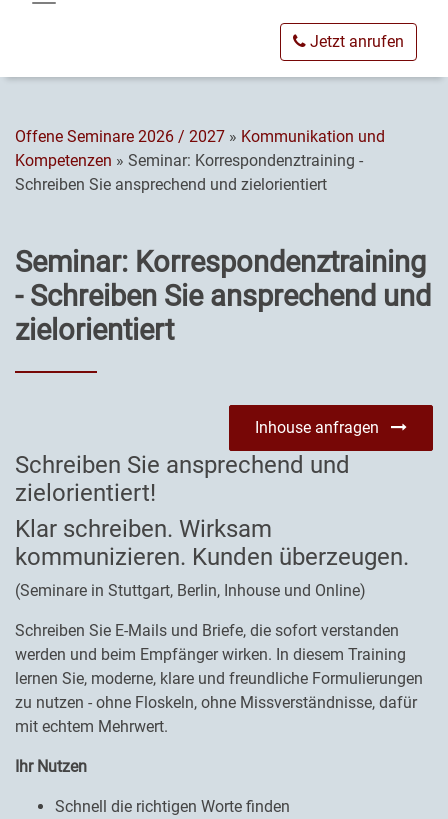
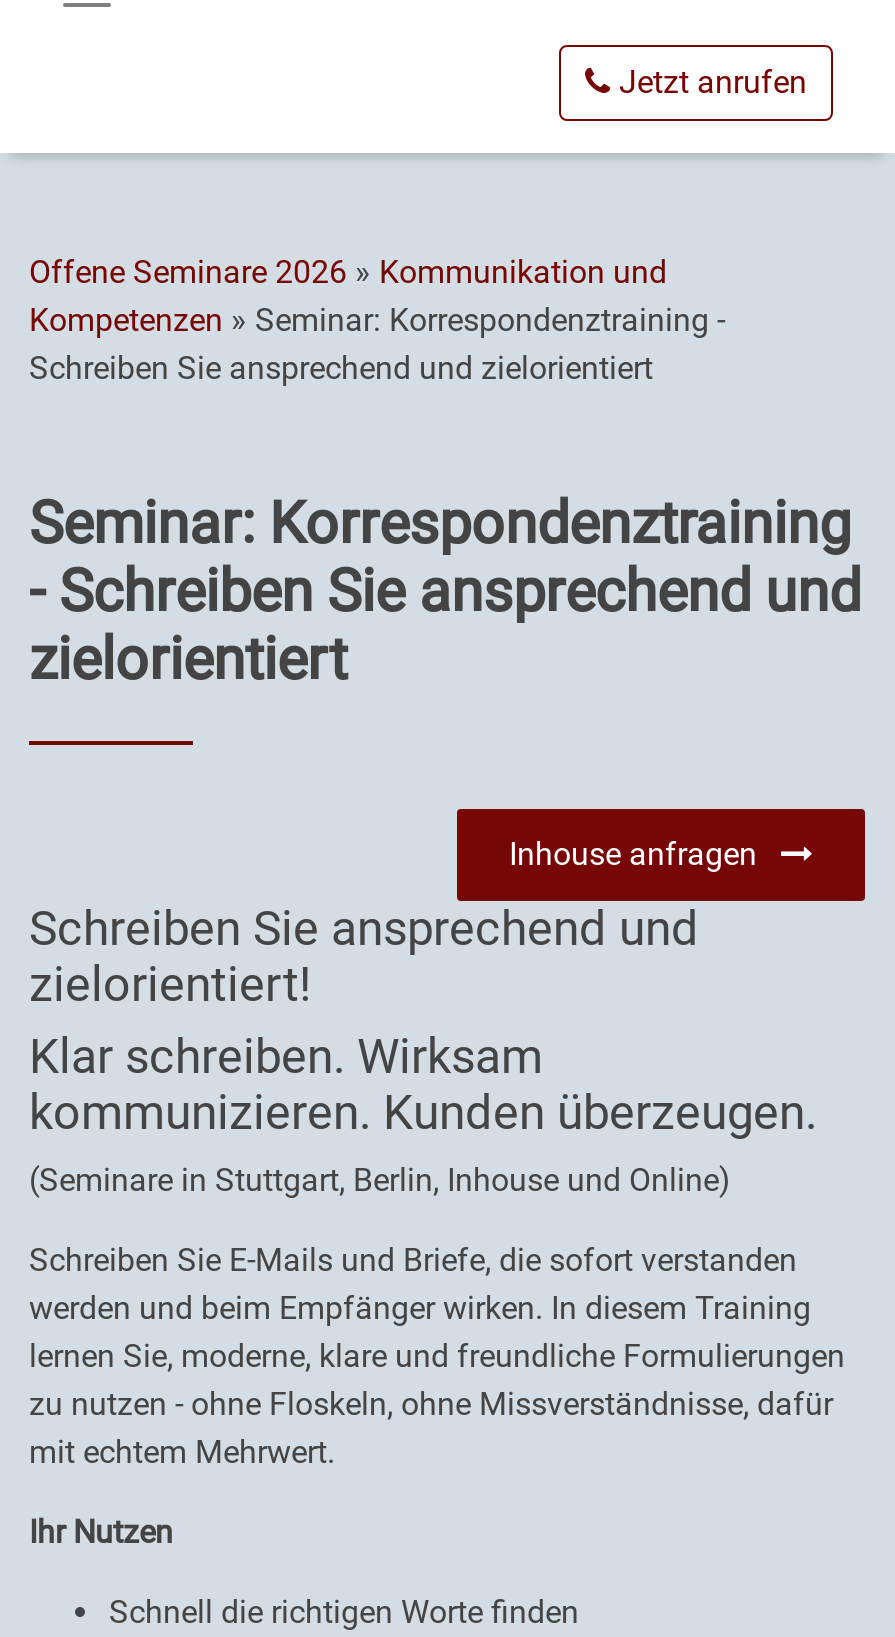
- Offene Seminare 2026 / 2027» Kommunikation und
+ Offene Seminare 2026» Kommunikation und
